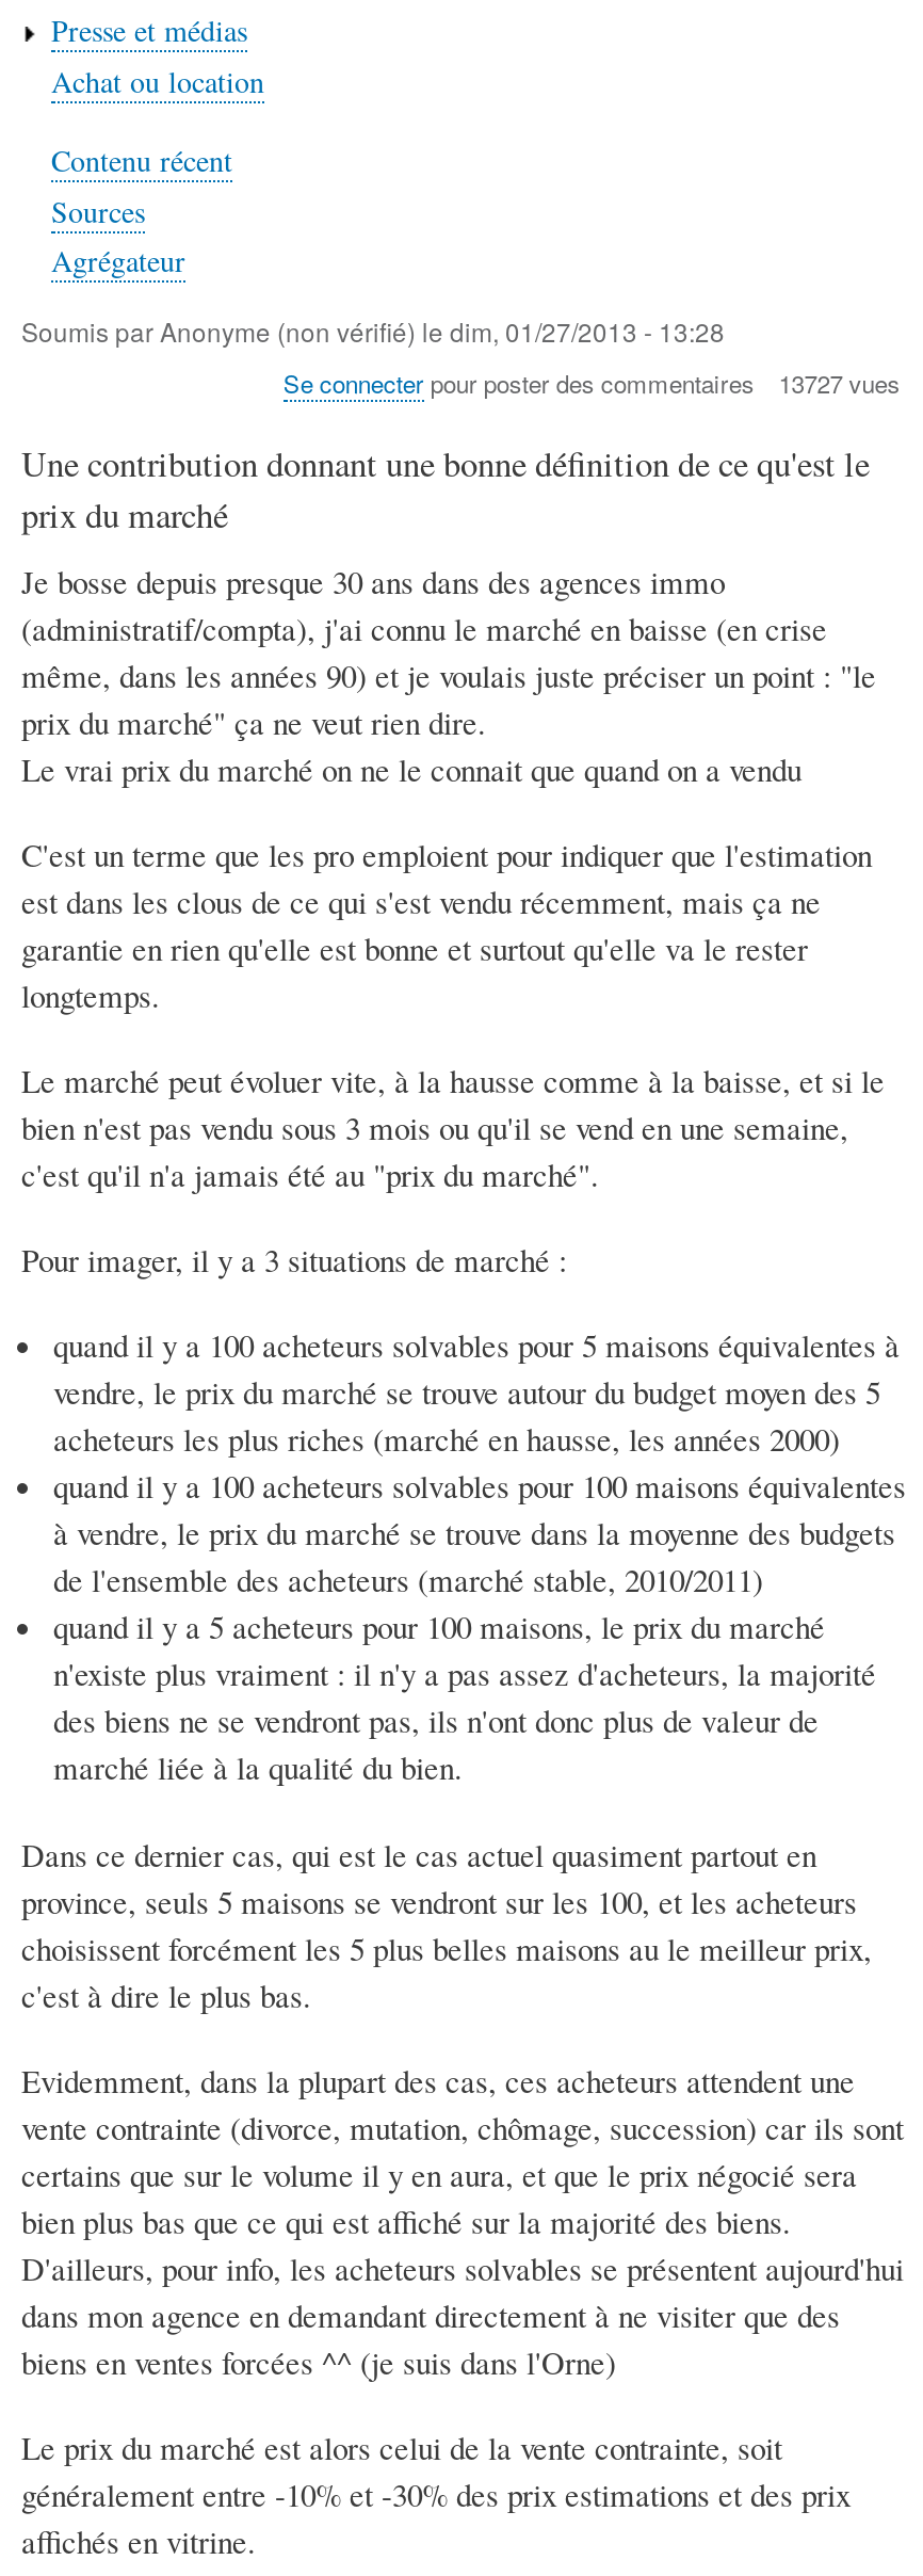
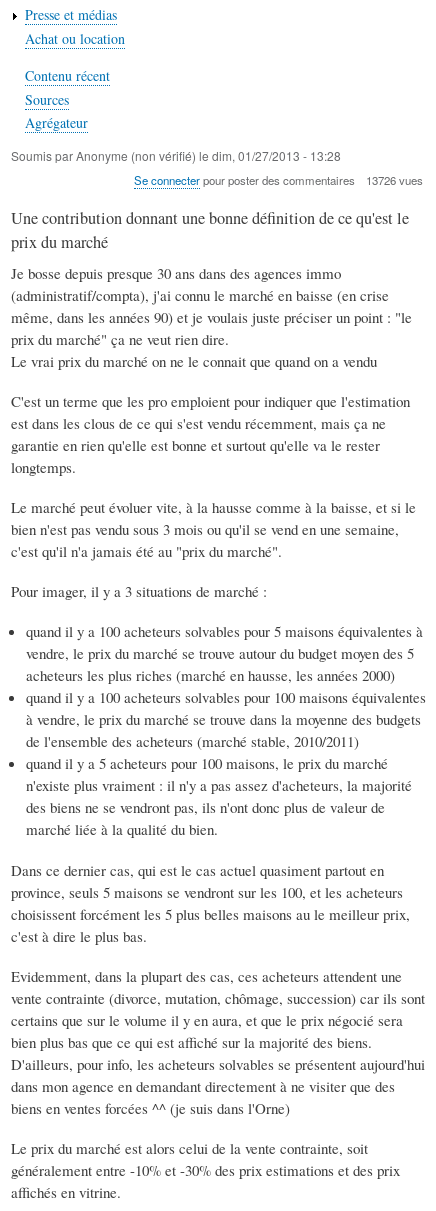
- Se connecter pour poster des commentaires 13727 vues
+ Se connecter pour poster des commentaires 13726 vues
